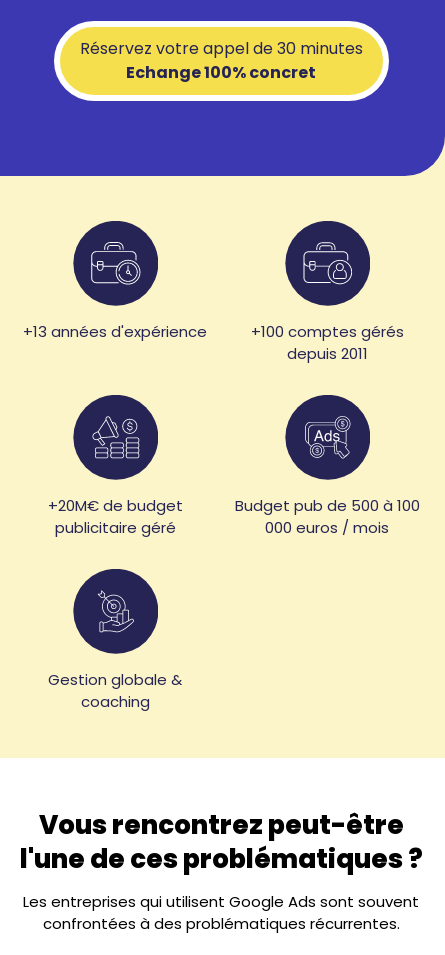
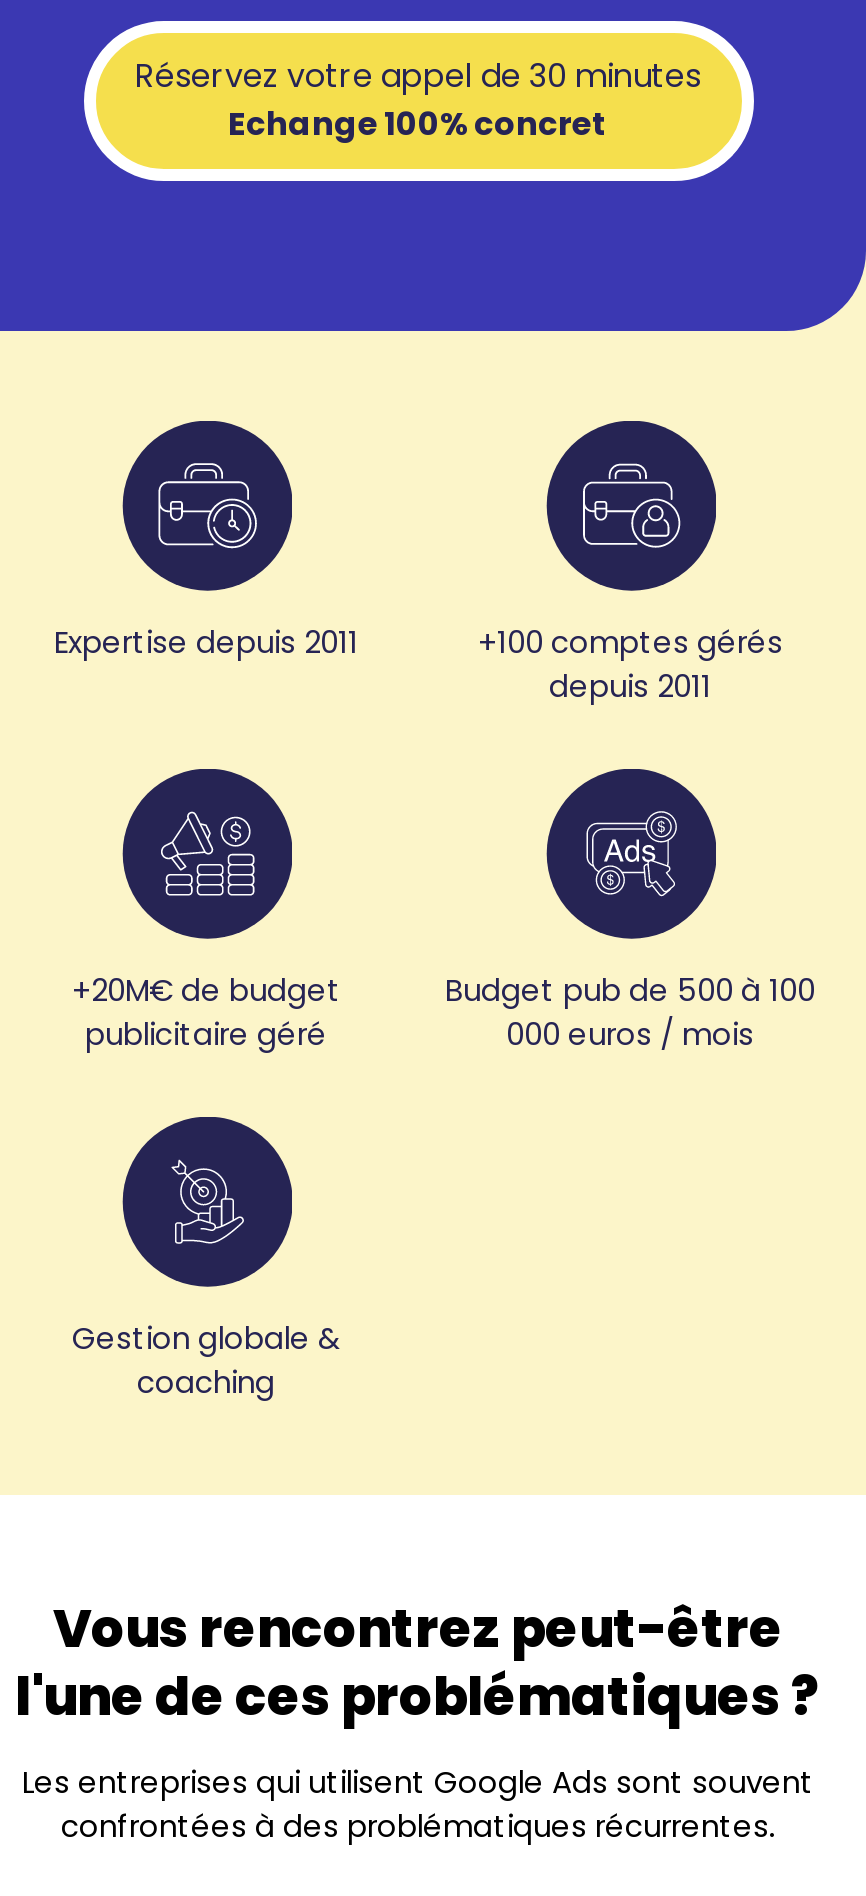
- +13 années d'expérience
+ Expertise depuis 2011
